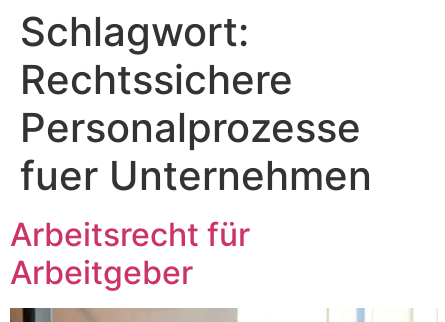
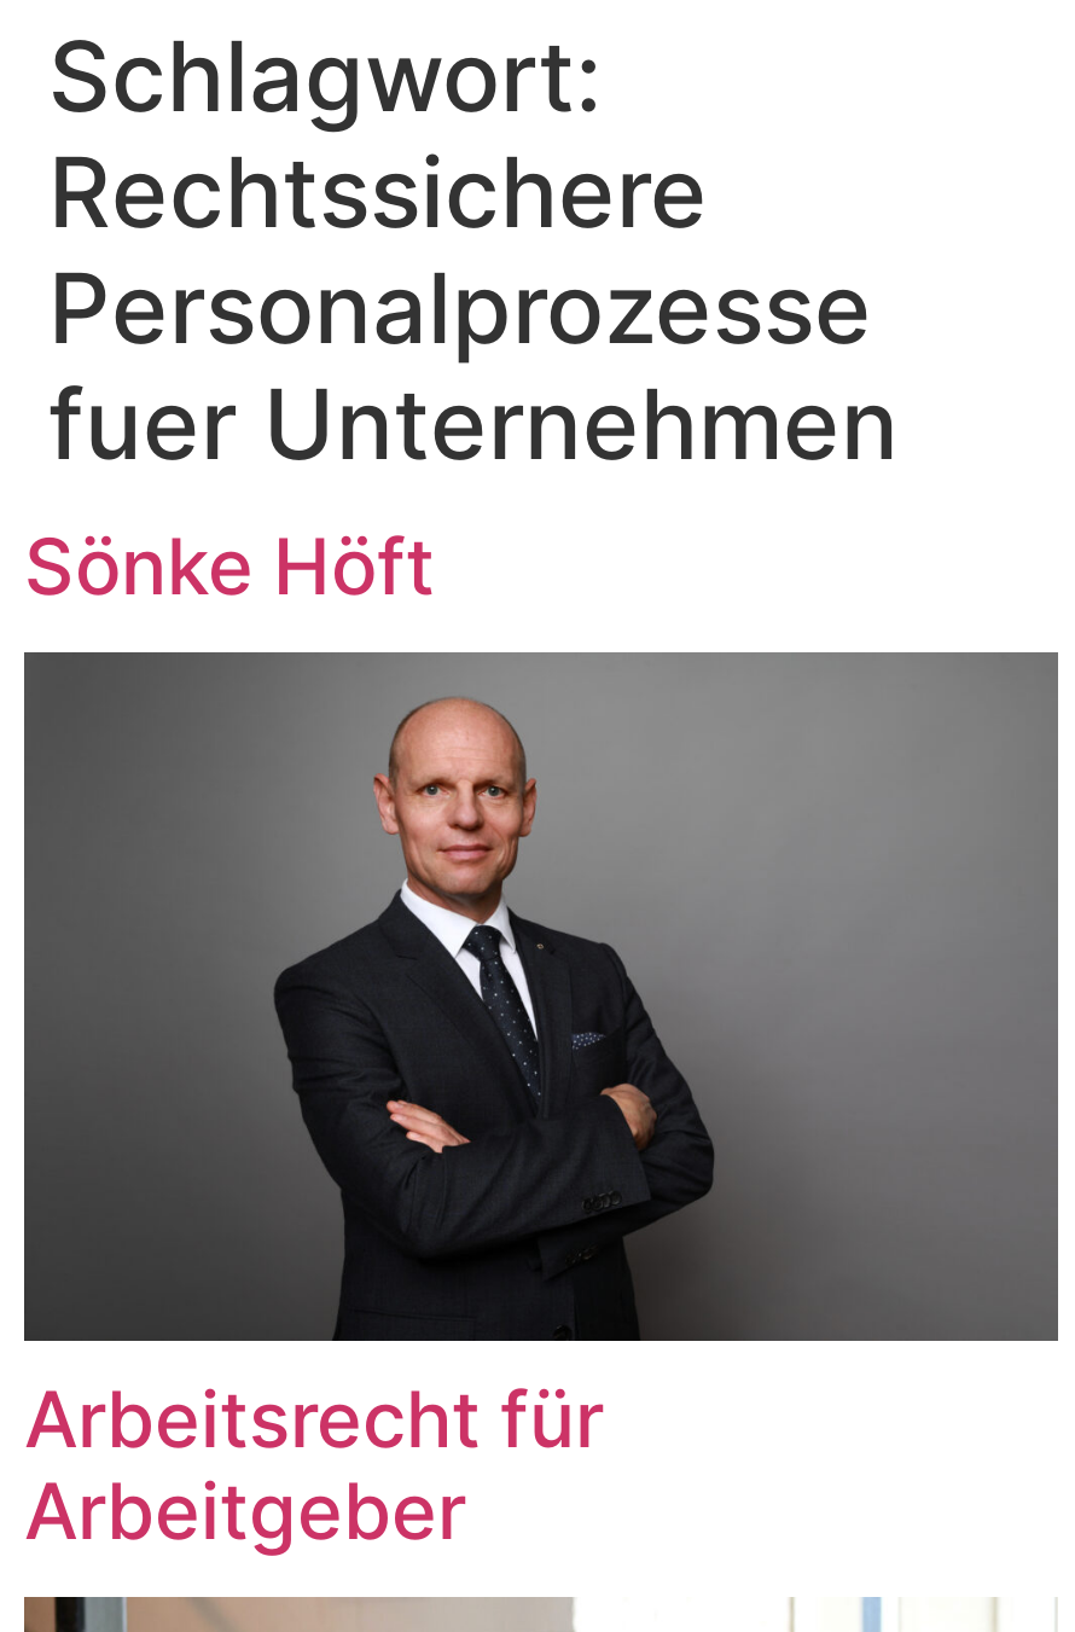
+ [image]

+ Sönke Höft
